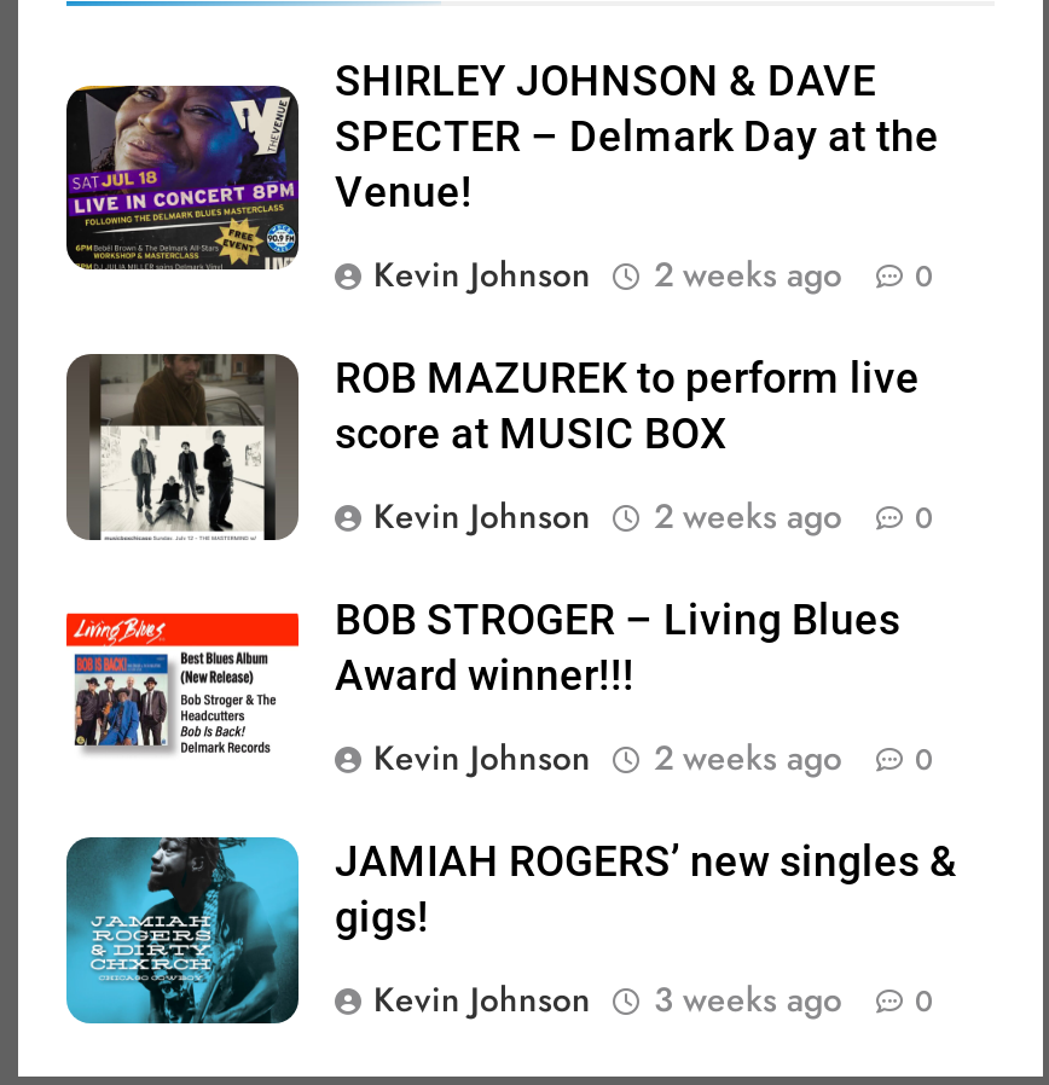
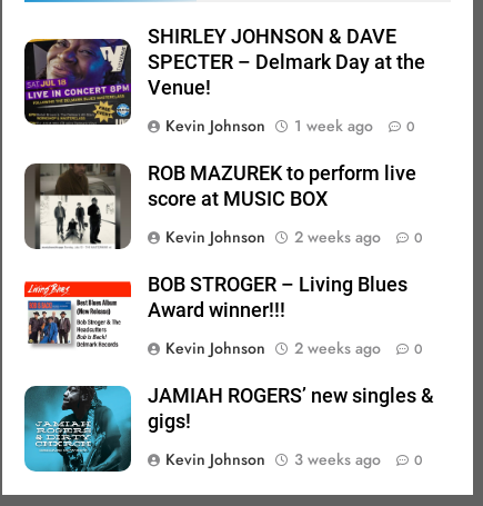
- Kevin Johnson 2 weeks ago 0
+ Kevin Johnson 1 week ago 0
